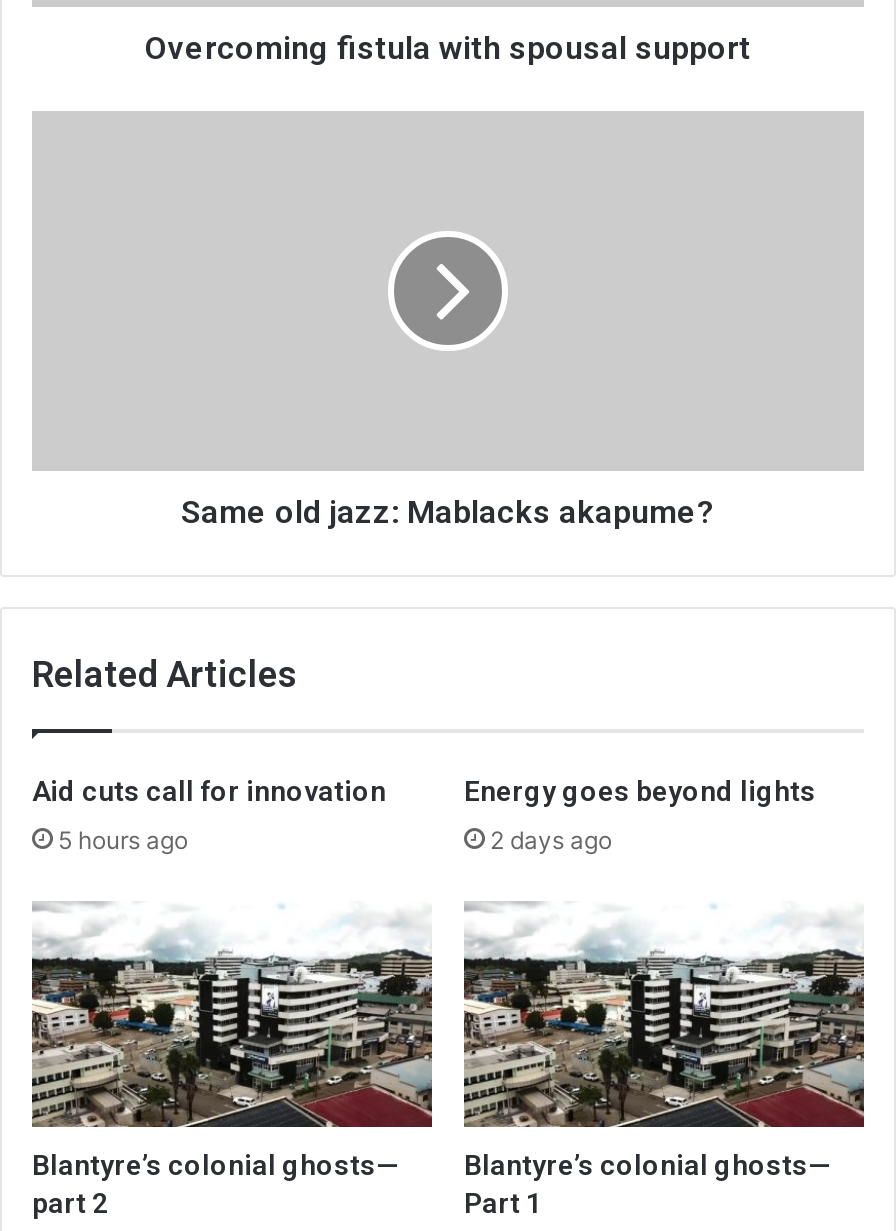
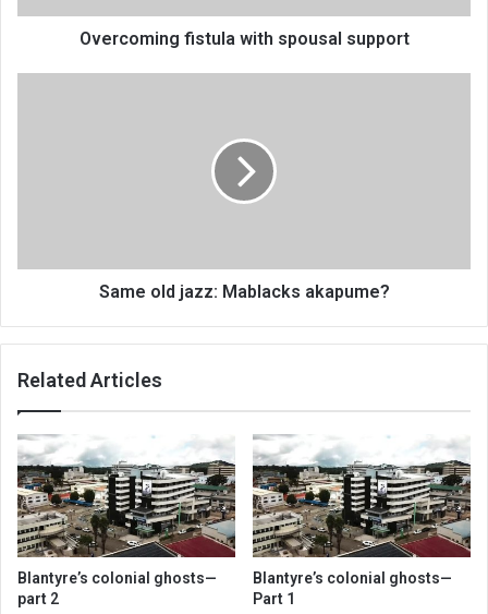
- Aid cuts call for innovation
- 5 hours ago

- Energy goes beyond lights
- 2 days ago
